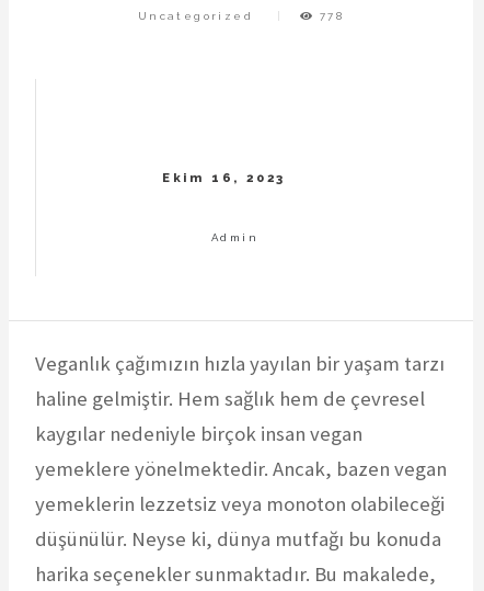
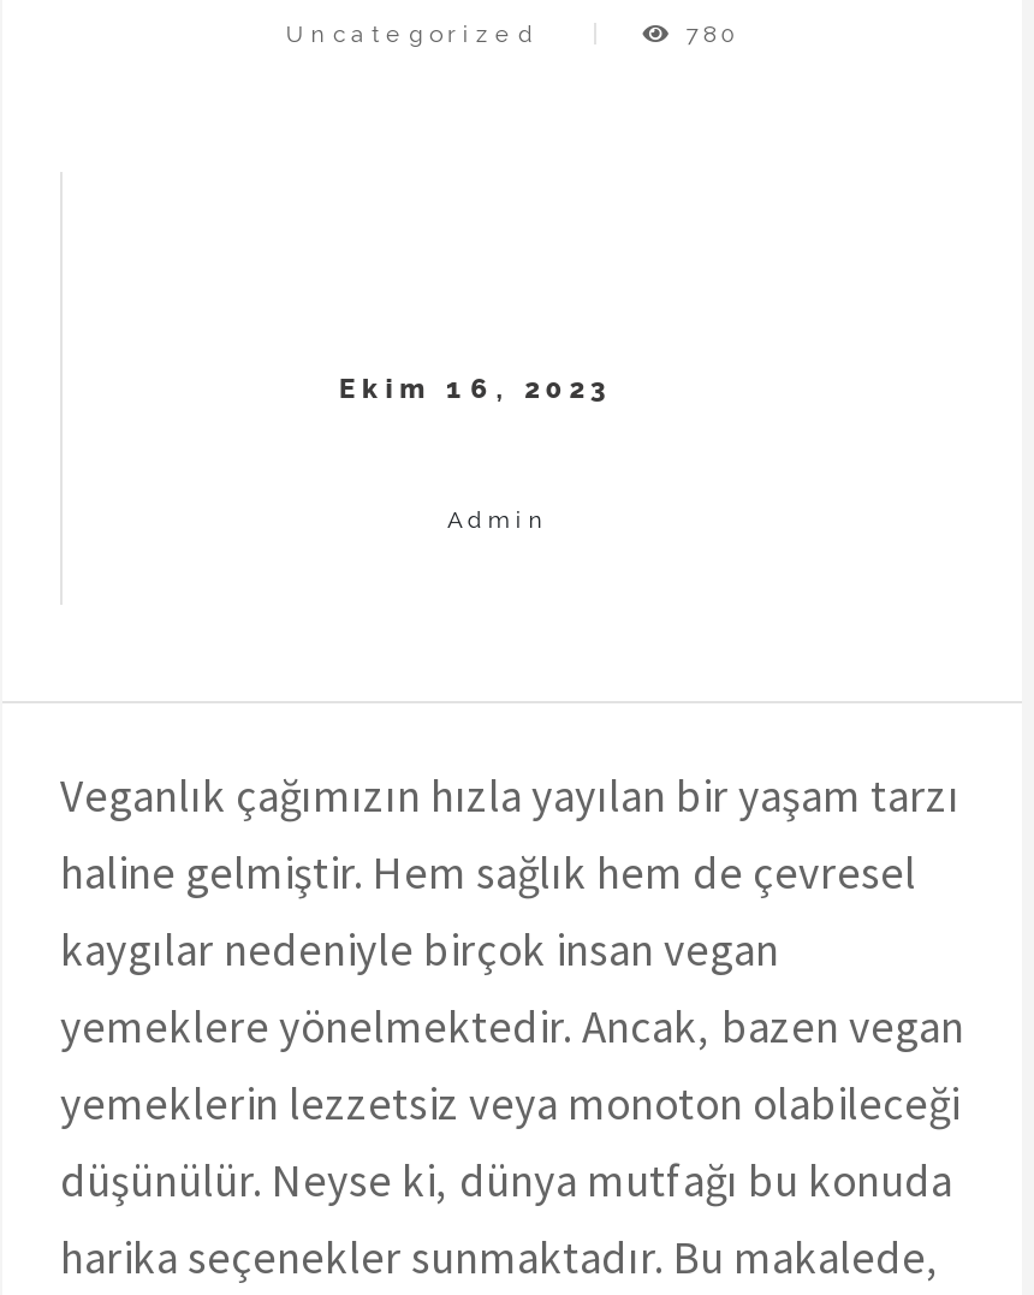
- 778
+ 780
